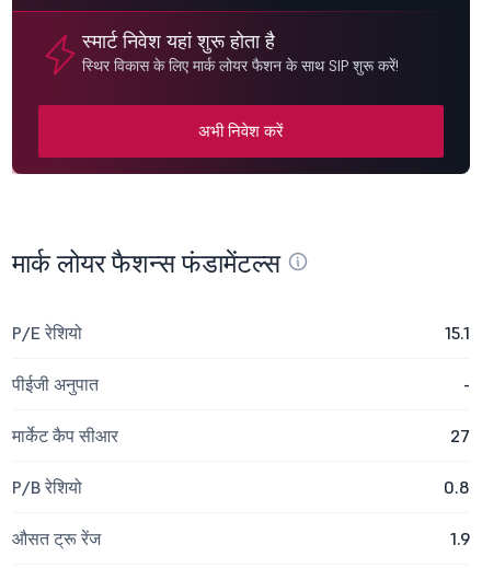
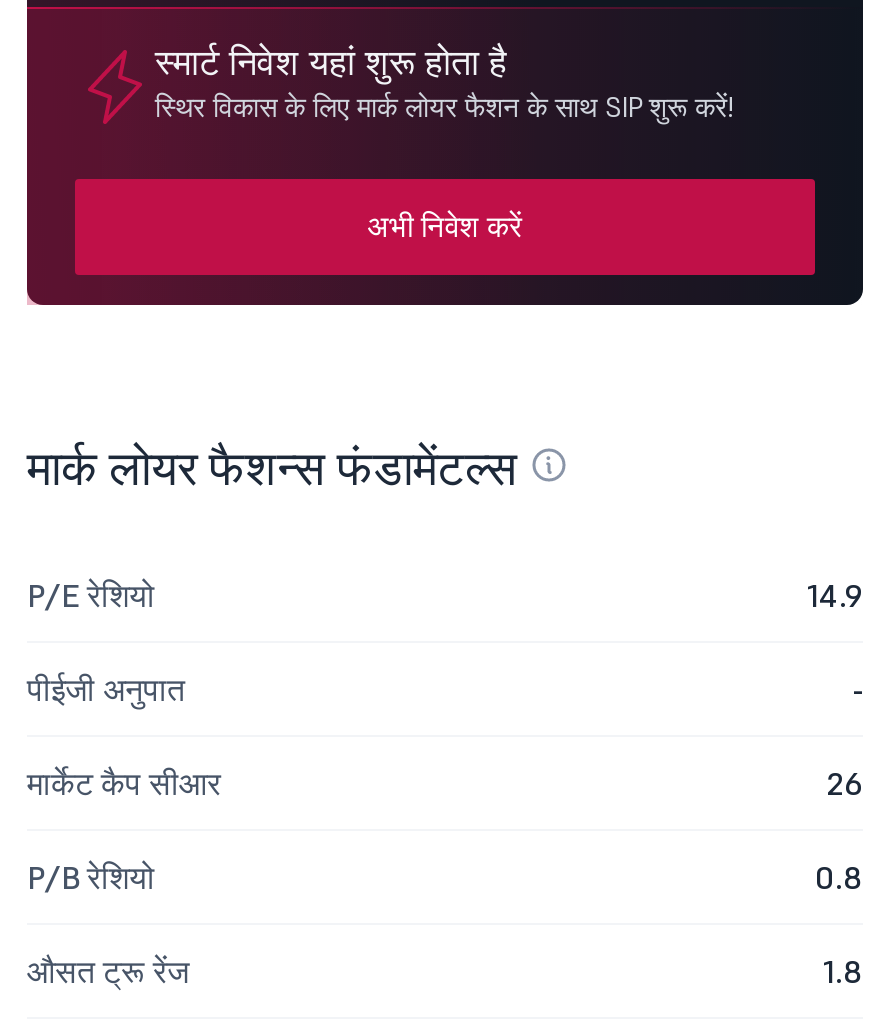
- 15.1
+ 14.9

- 27
+ 26

- 1.9
+ 1.8
